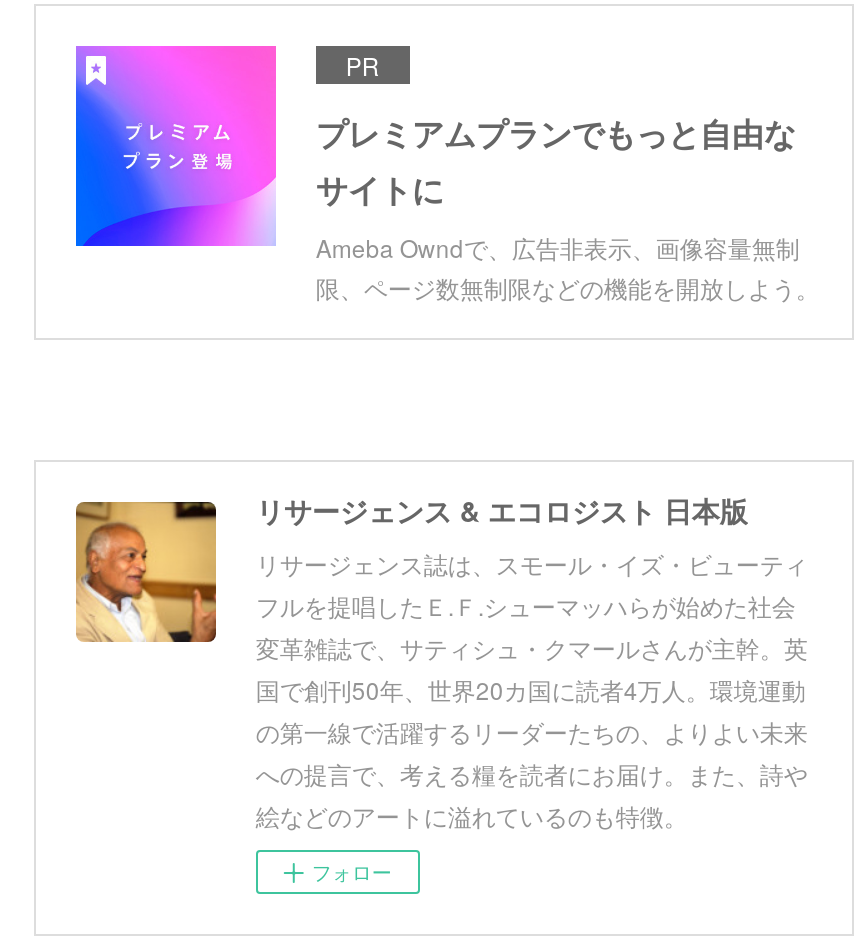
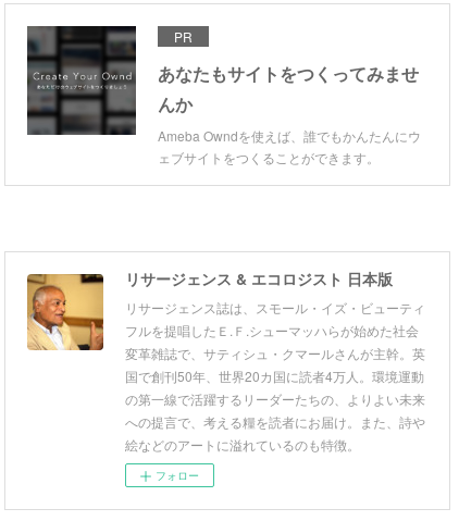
- [image]
- プレミアムプランでもっと自由な
- サイトに
- Ameba Owndで、広告非表示、画像容量無制
- 限、ページ数無制限などの機能を開放しよう。
+ [image]
+ あなたもサイトをつくってみませ
+ んか
+ Ameba Owndを使えば、誰でもかんたんにウ
+ ェブサイトをつくることができます。
